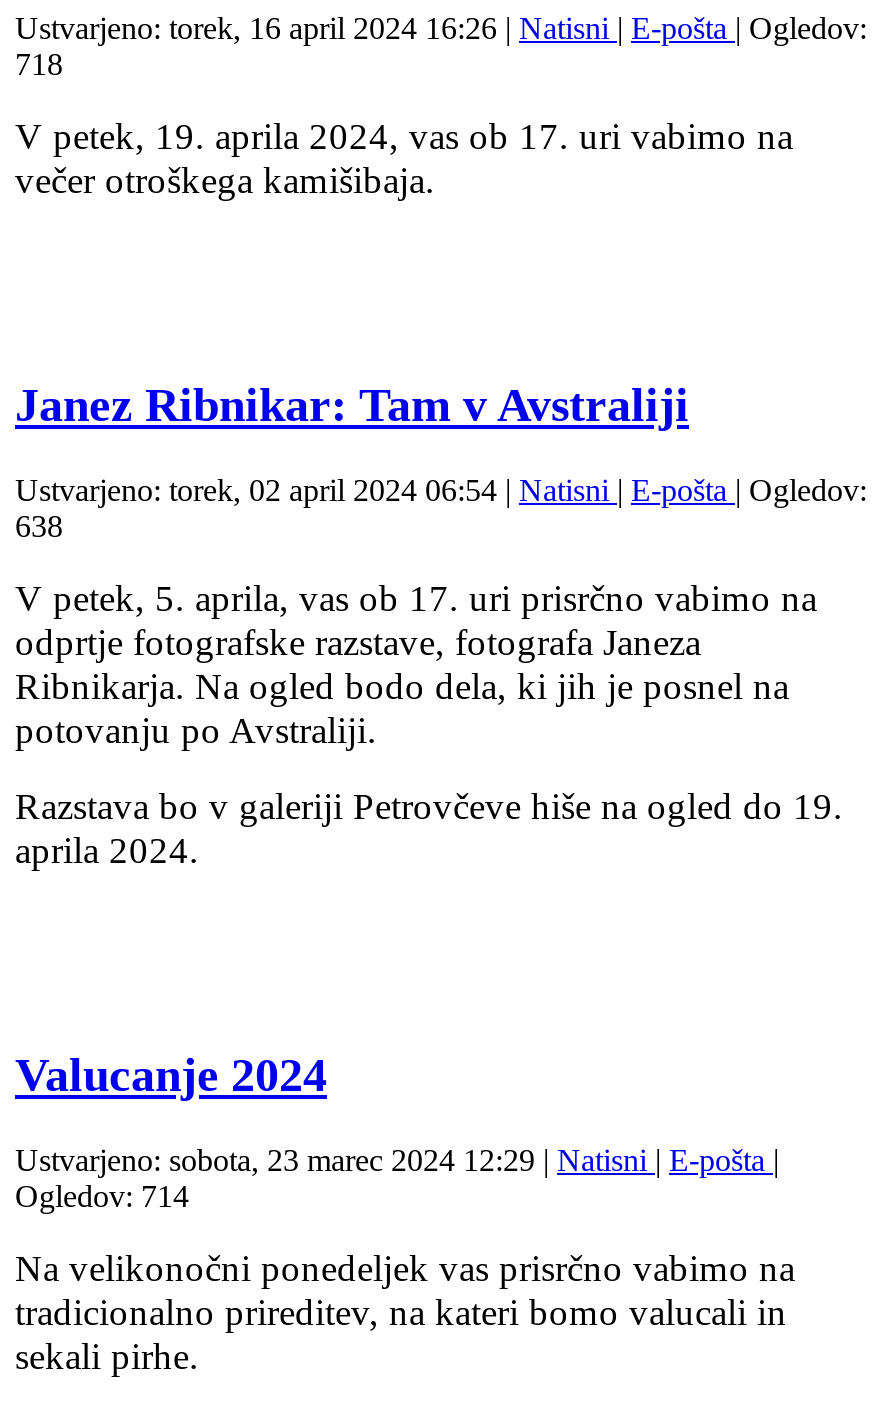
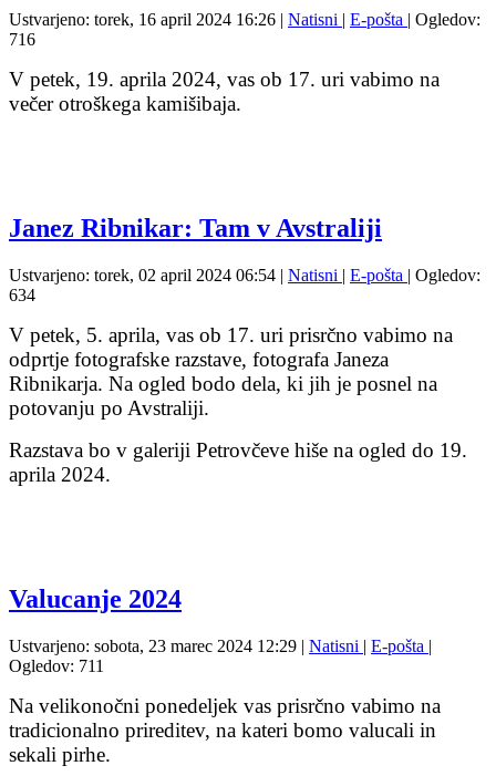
- 718
+ 716

- 638
+ 634

- Ogledov: 714
+ Ogledov: 711
